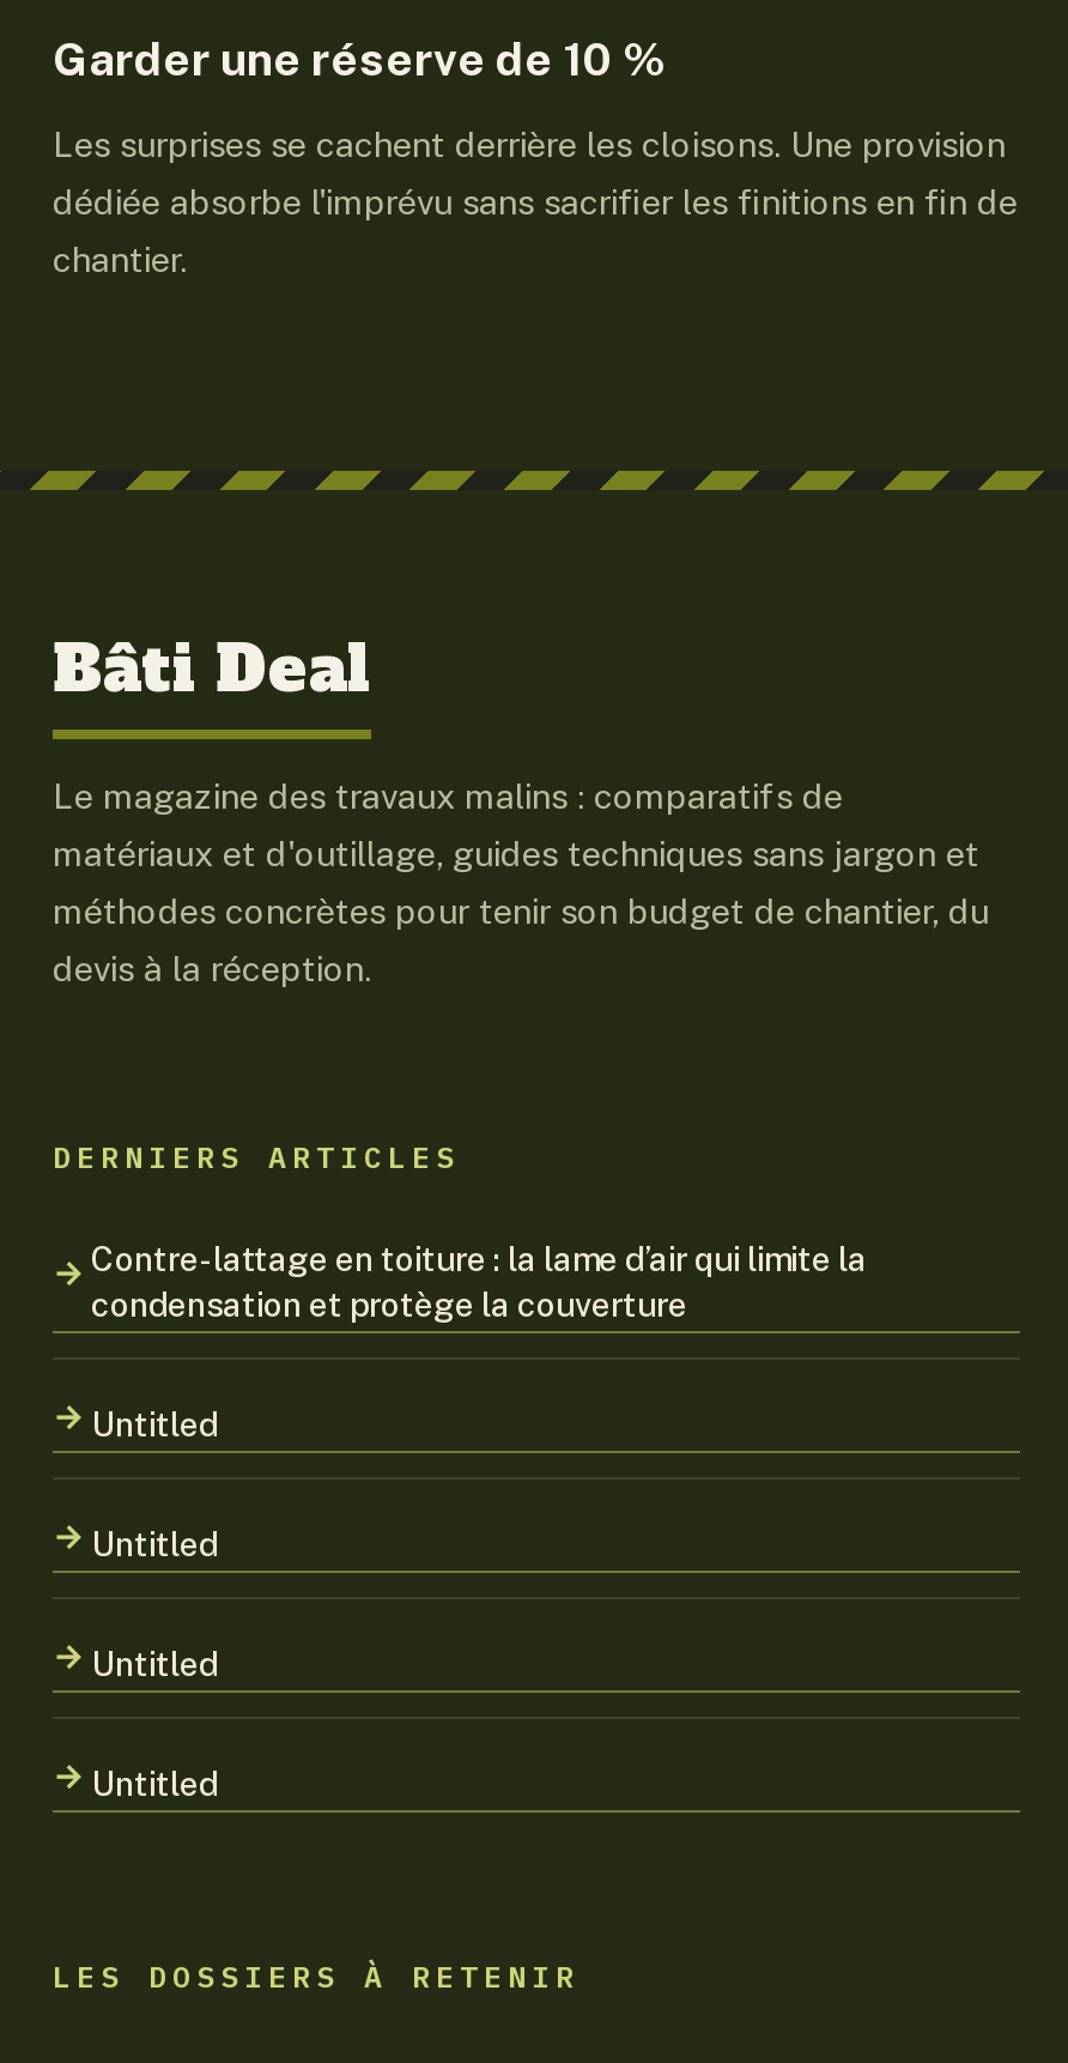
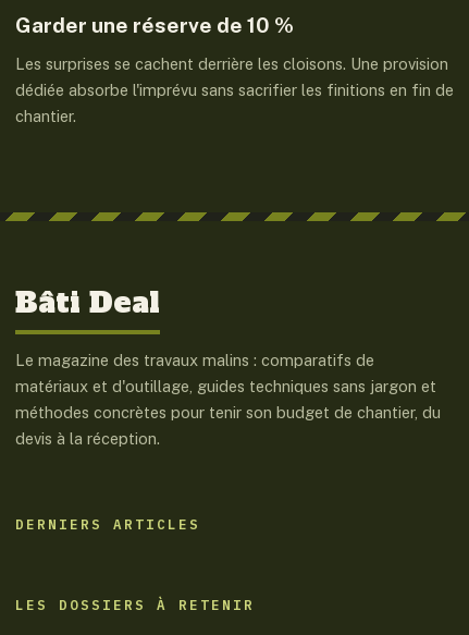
- Contre-lattage en toiture : la lame d’air qui limite la
- condensation et protège la couverture
- Untitled
- Untitled
- Untitled
- Untitled
